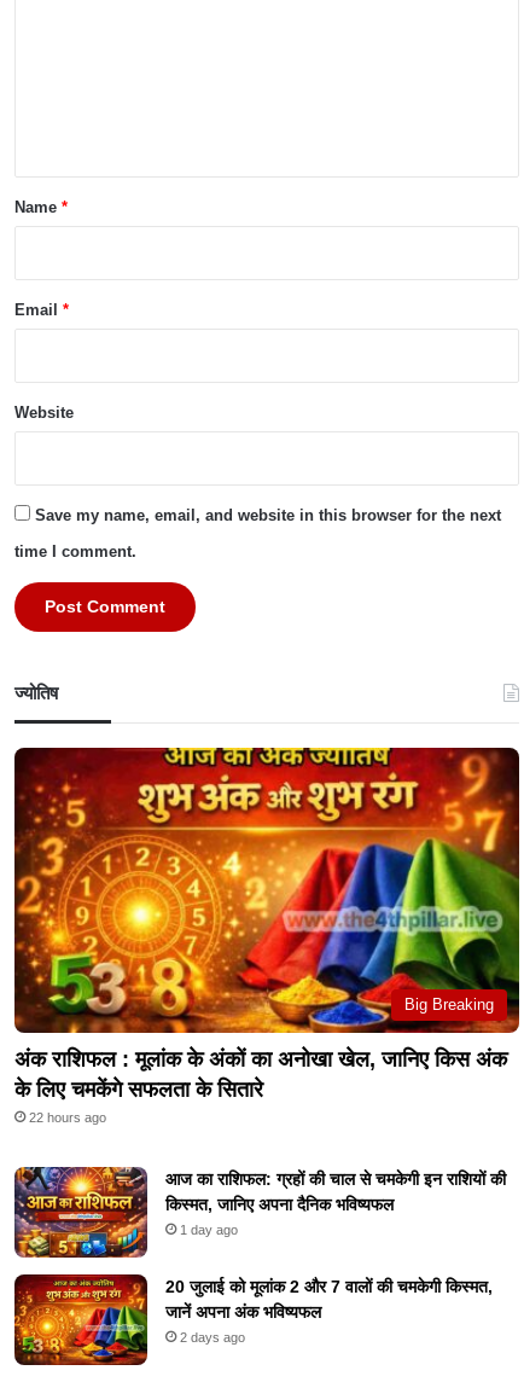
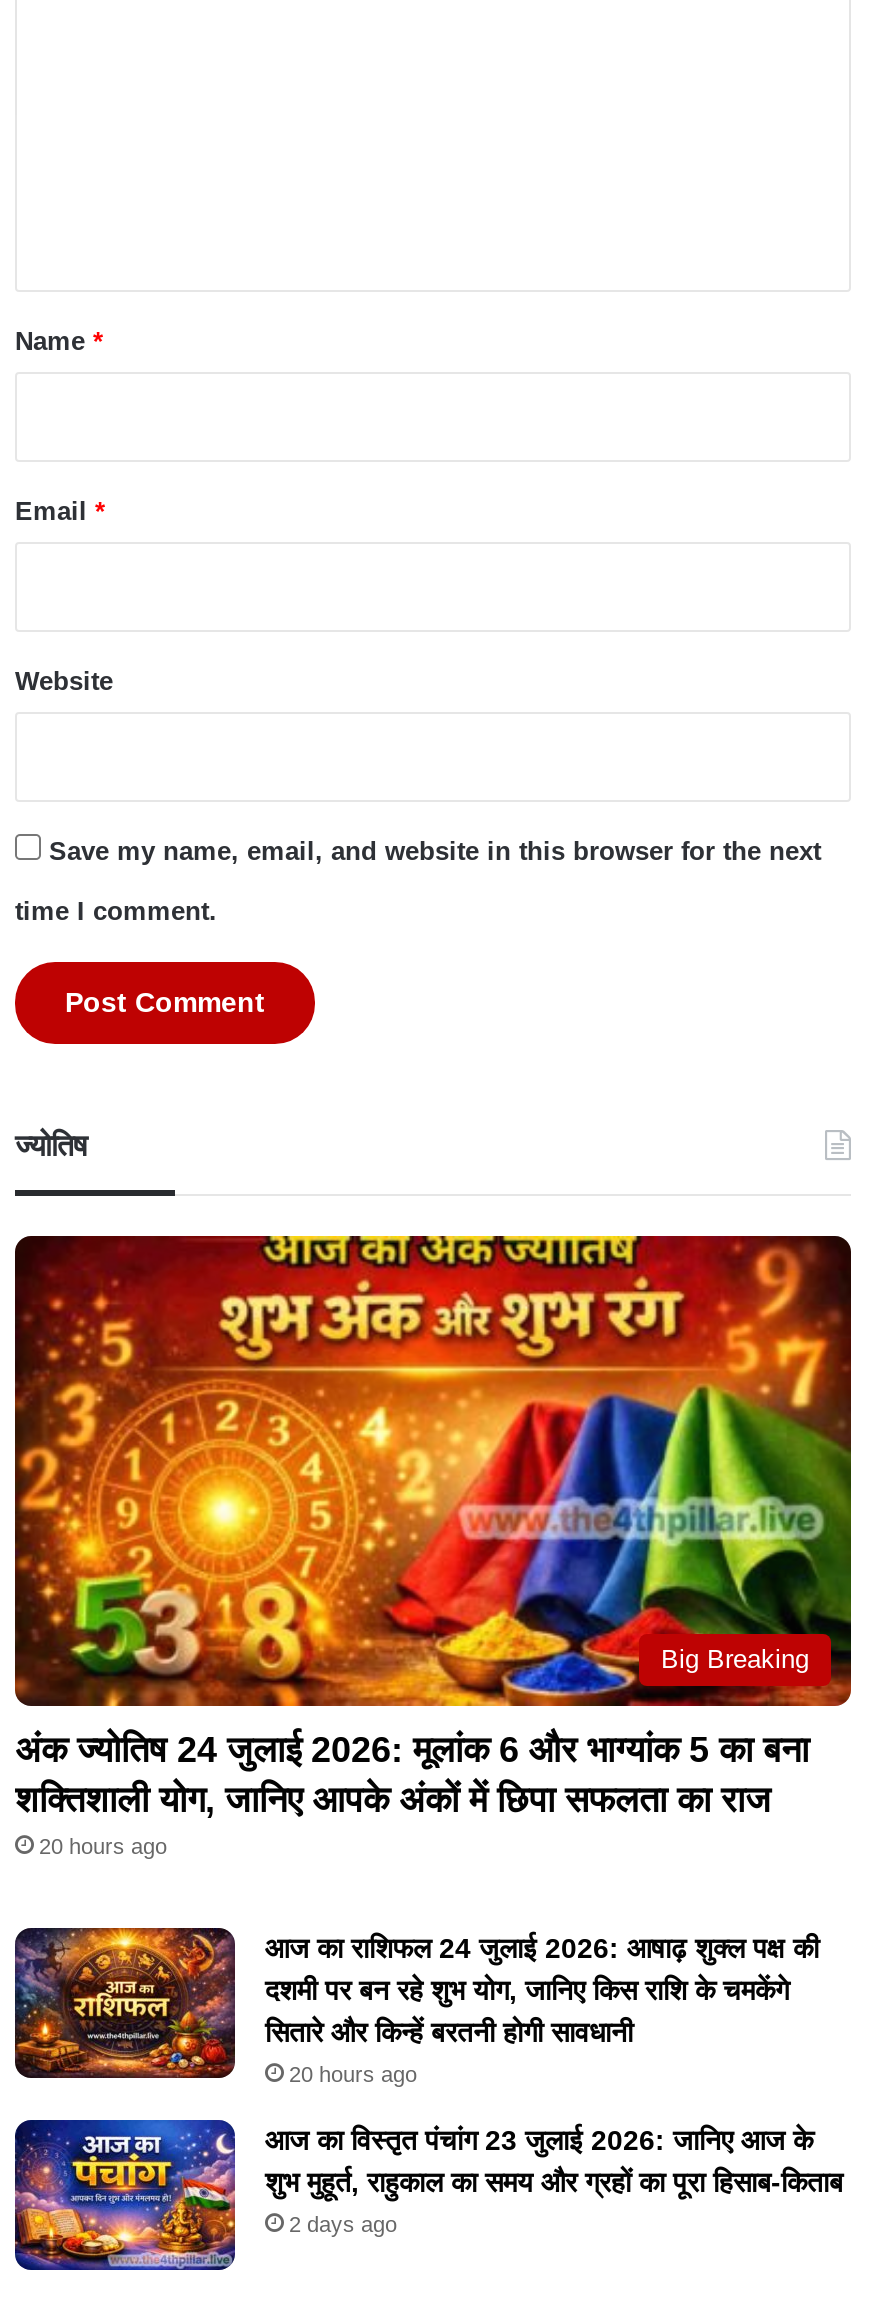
- अंक राशिफल : मूलांक के अंकों का अनोखा खेल, जानिए किस अंक
- के लिए चमकेंगे सफलता के सितारे
- 22 hours ago
+ अंक ज्योतिष 24 जुलाई 2026: मूलांक 6 और भाग्यांक 5 का बना
+ शक्तिशाली योग, जानिए आपके अंकों में छिपा सफलता का राज
+ 20 hours ago

- [image]
- आज का राशिफल: ग्रहों की चाल से चमकेगी इन राशियों की
- किस्मत, जानिए अपना दैनिक भविष्यफल
- 1 day ago
+ [image]
+ आज का राशिफल 24 जुलाई 2026: आषाढ़ शुक्ल पक्ष की
+ दशमी पर बन रहे शुभ योग, जानिए किस राशि के चमकेंगे
+ सितारे और किन्हें बरतनी होगी सावधानी
+ 20 hours ago

- [image]
- 20 जुलाई को मूलांक 2 और 7 वालों की चमकेगी किस्मत,
- जानें अपना अंक भविष्यफल
+ [image]
+ आज का विस्तृत पंचांग 23 जुलाई 2026: जानिए आज के
+ शुभ मुहूर्त, राहुकाल का समय और ग्रहों का पूरा हिसाब-किताब
